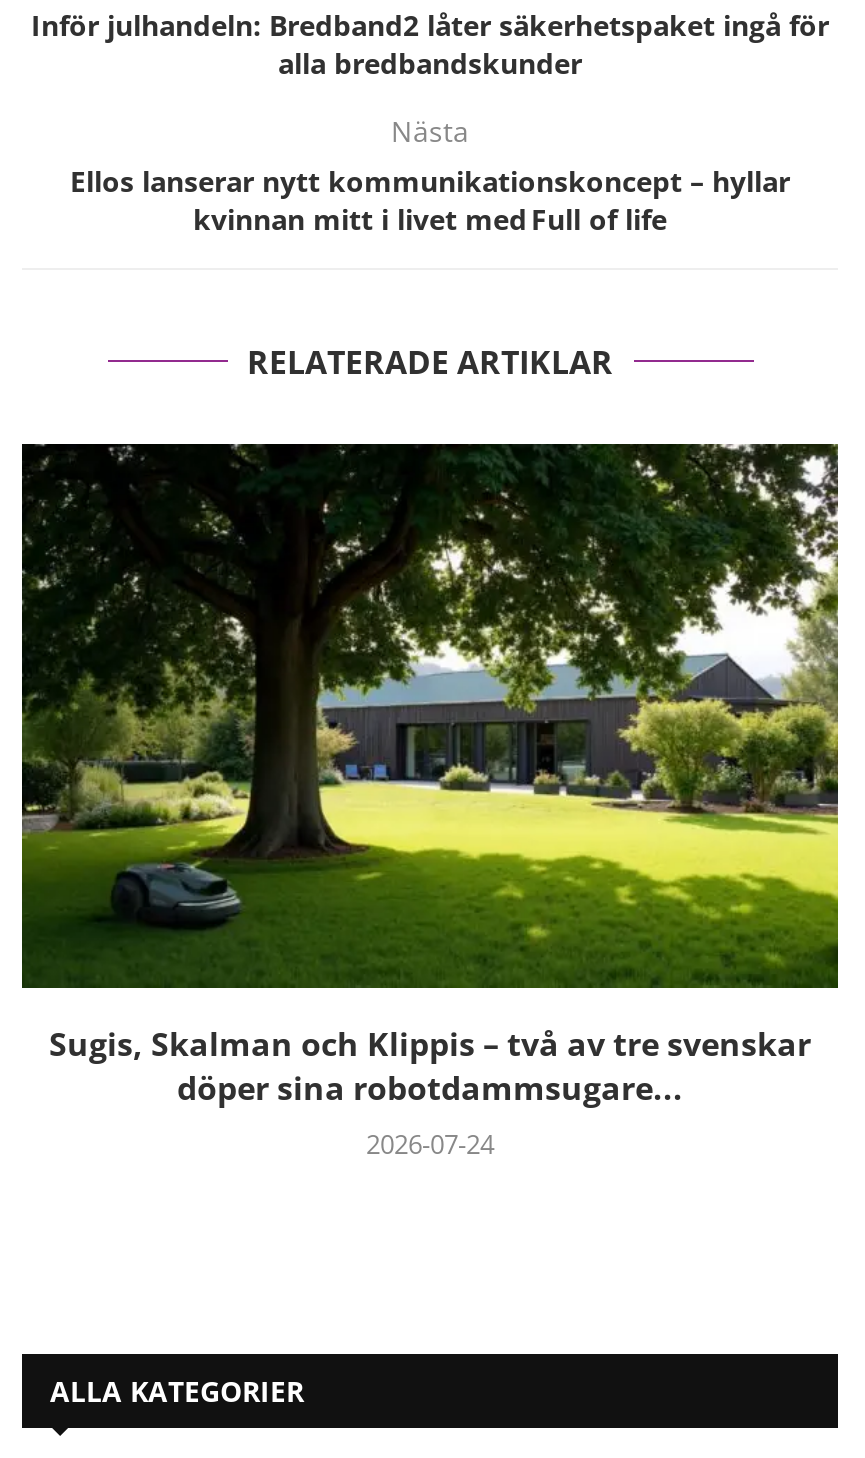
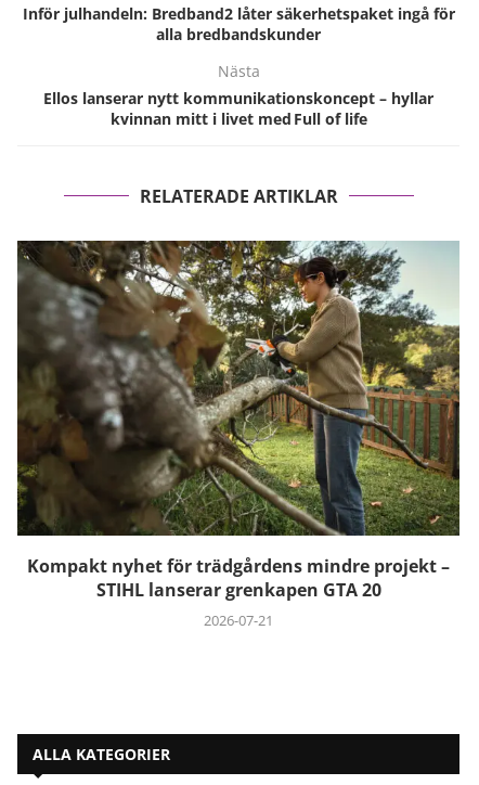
- [image]
- Sugis, Skalman och Klippis – två av tre svenskar
- döper sina robotdammsugare...
- 2026-07-24
+ [image]
+ Kompakt nyhet för trädgårdens mindre projekt –
+ STIHL lanserar grenkapen GTA 20
+ 2026-07-21
